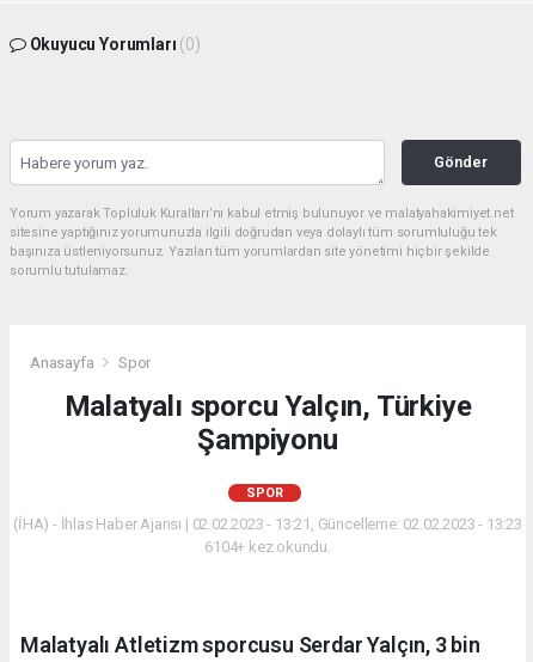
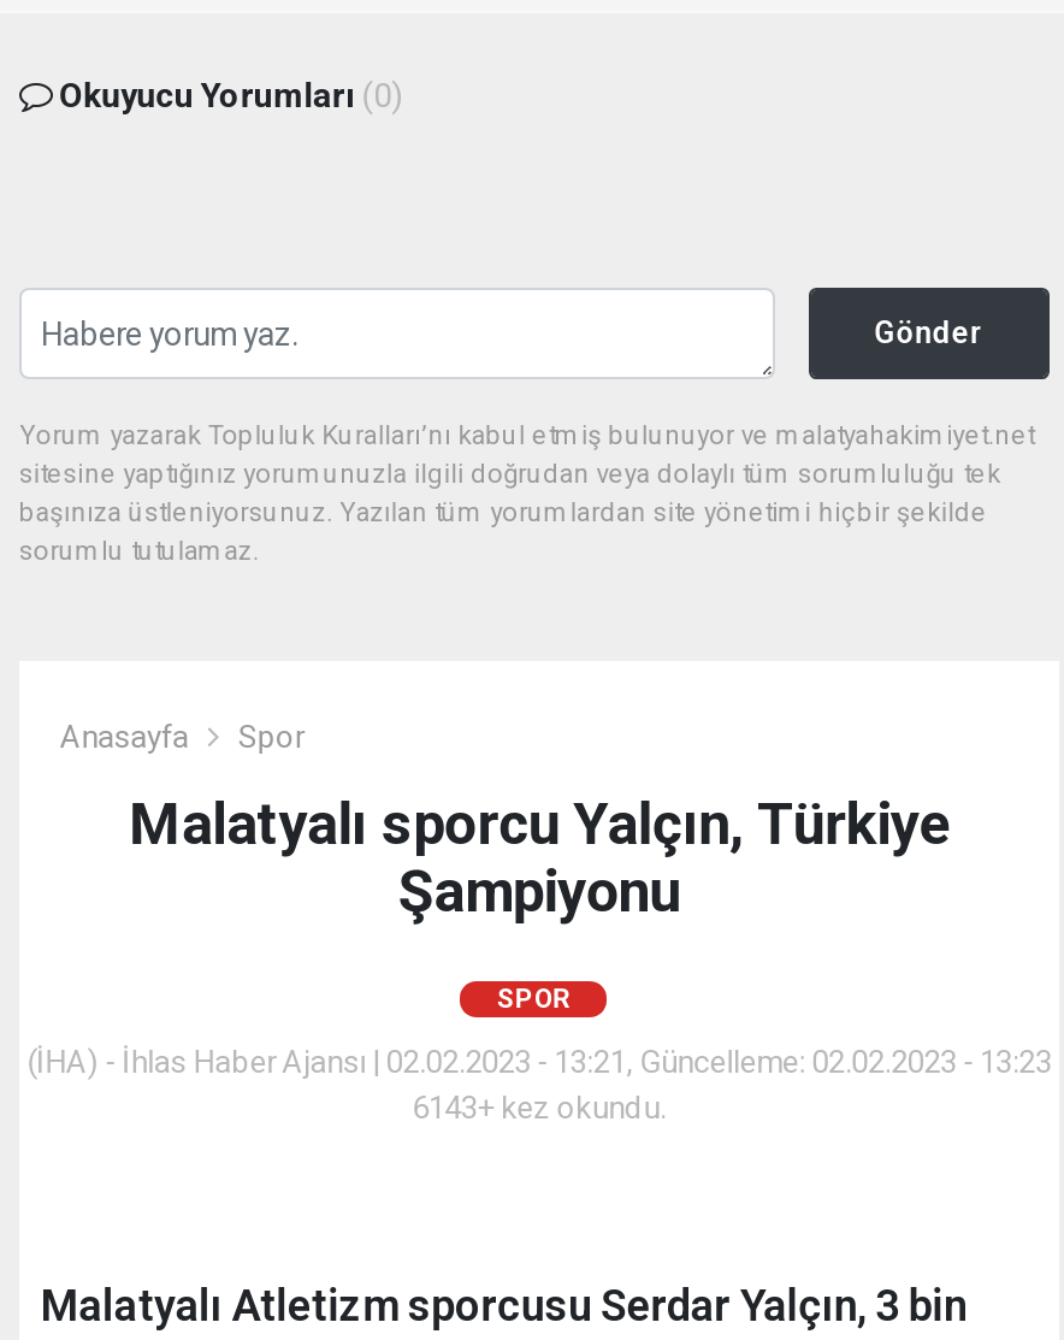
- 6104+ kez okundu.
+ 6143+ kez okundu.
